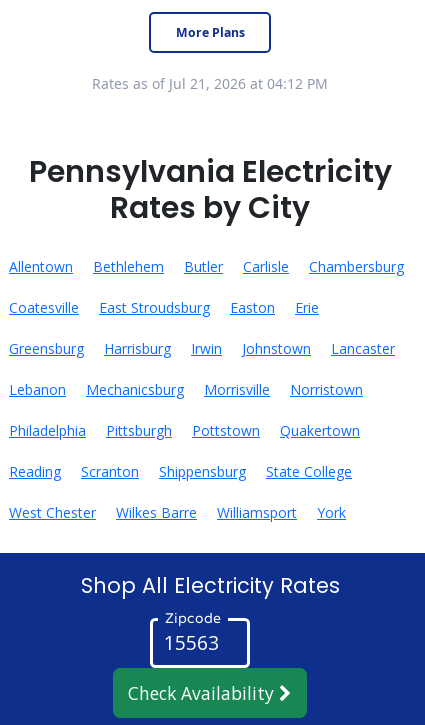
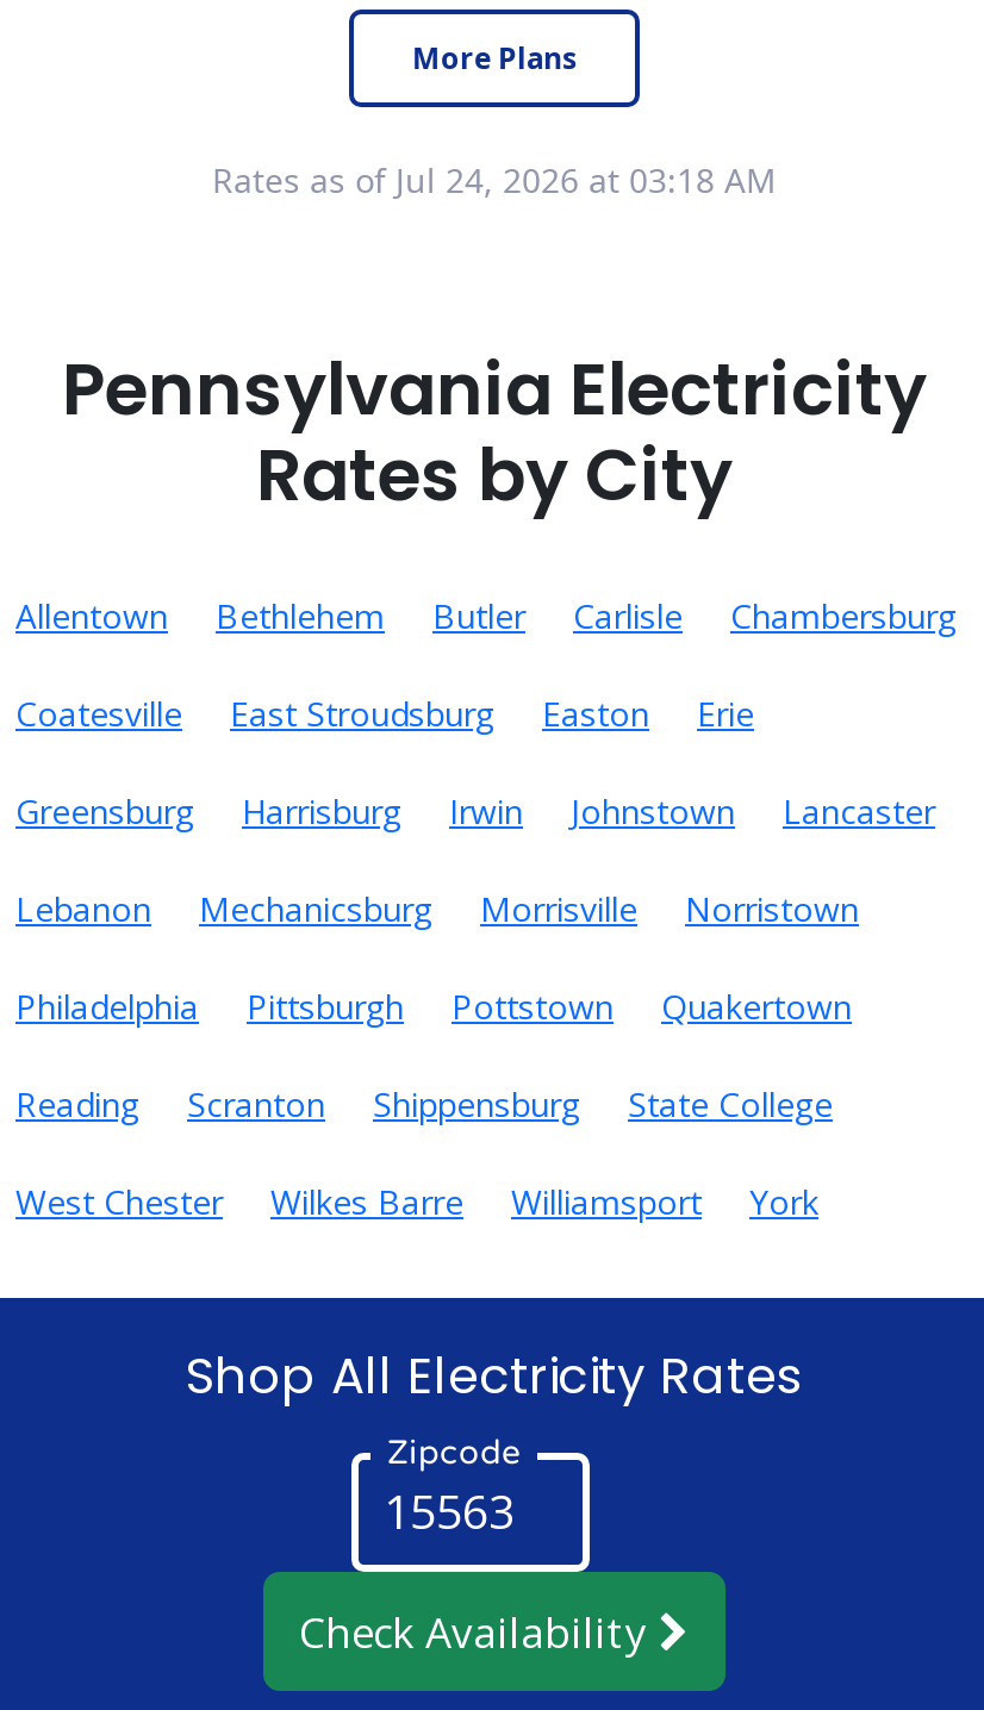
- Rates as of Jul 21, 2026 at 04:12 PM
+ Rates as of Jul 24, 2026 at 03:18 AM
